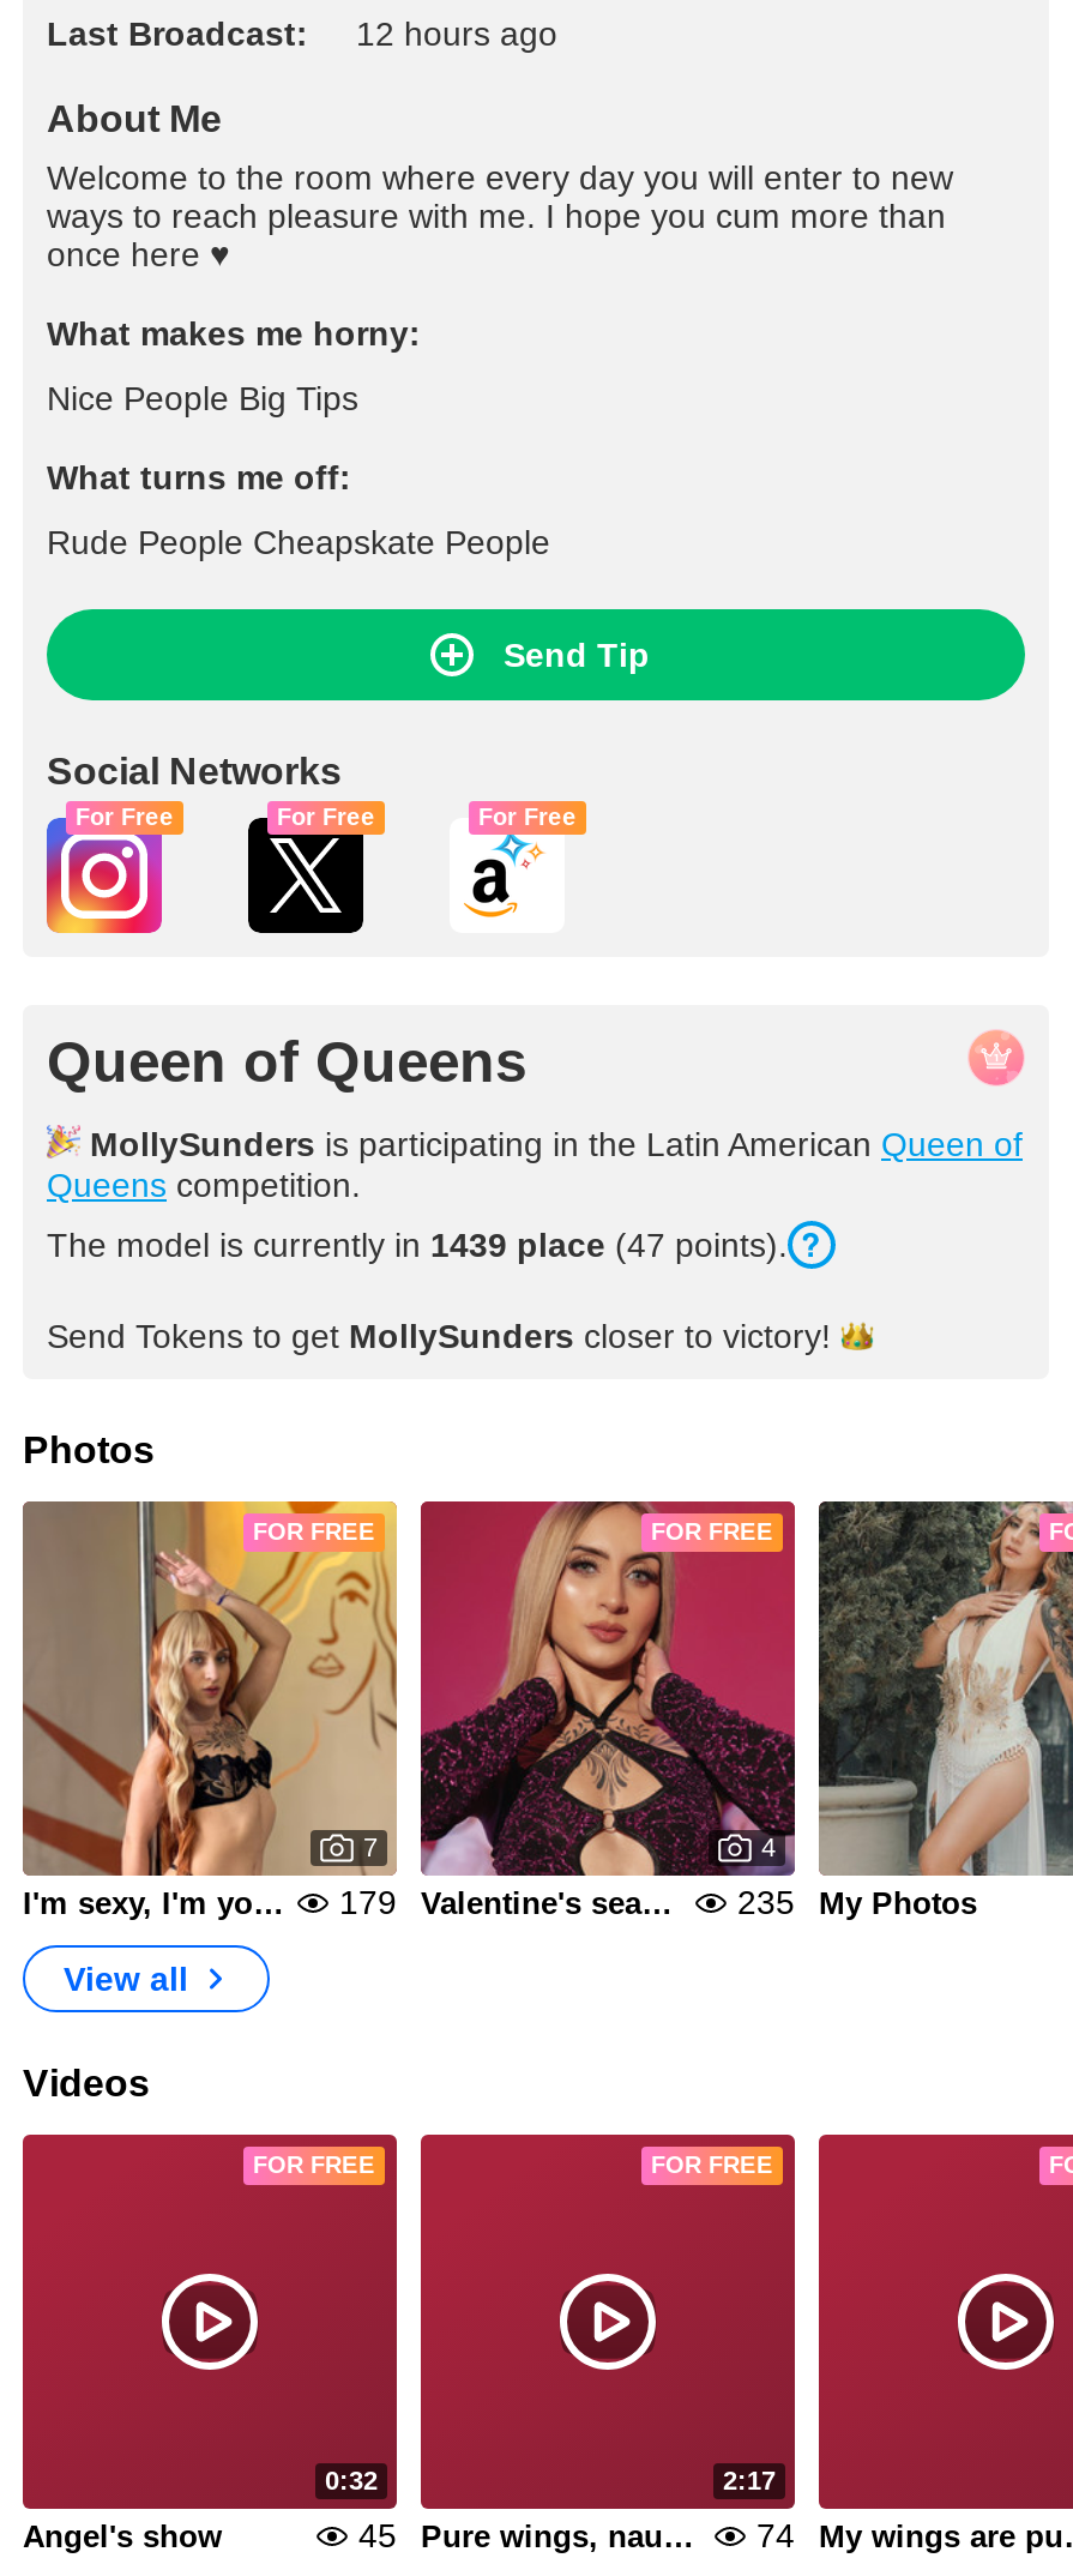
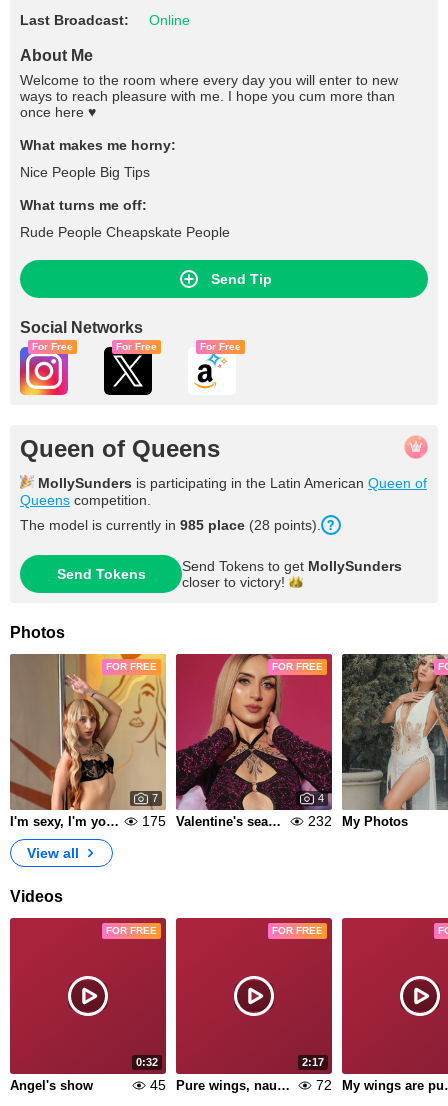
- 12 hours ago
+ Online

- The model is currently in 1439 place (47 points).
+ The model is currently in 985 place (28 points).

- Send Tokens to get MollySunders closer to victory!
+ Send Tokens
+ Send Tokens to get MollySunders
+ closer to victory!

- 179
+ 175

- 235
+ 232

- 74
+ 72
